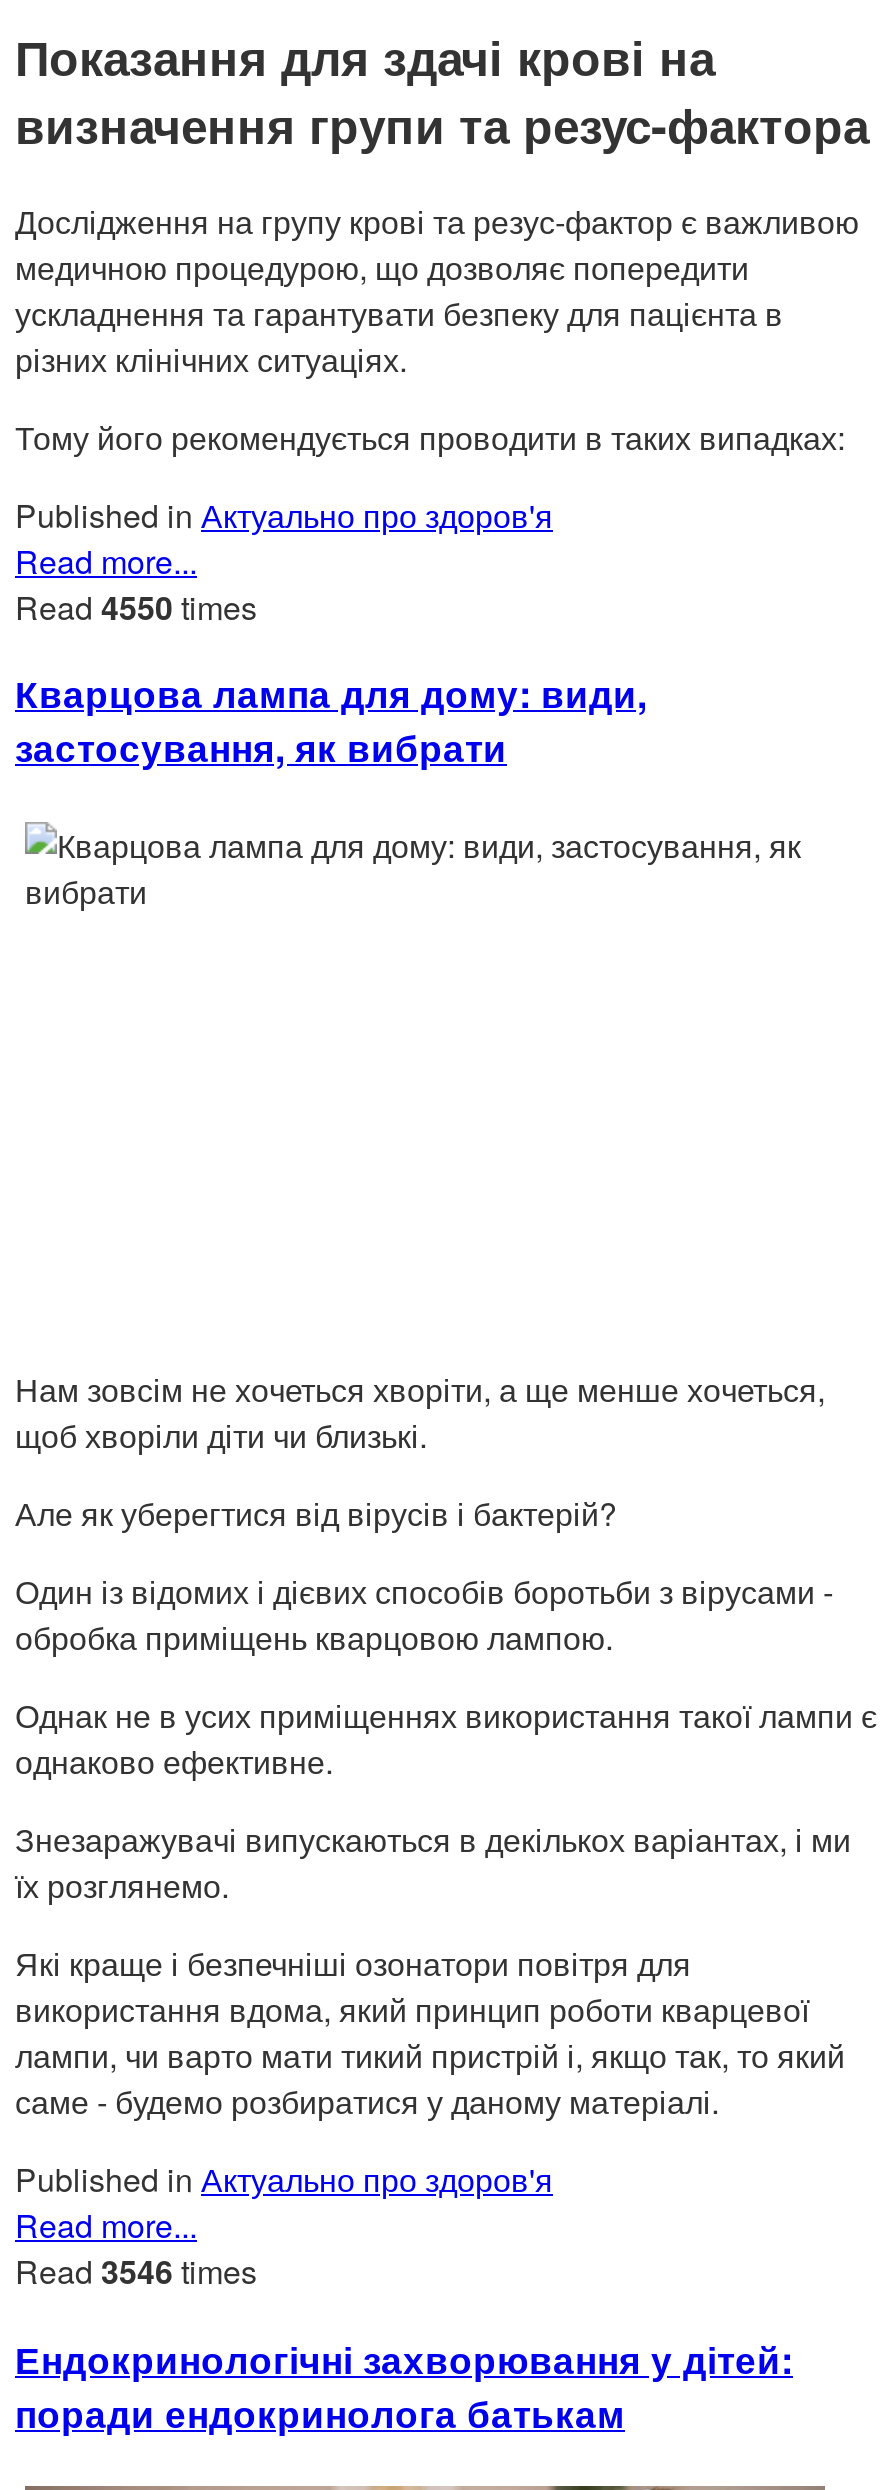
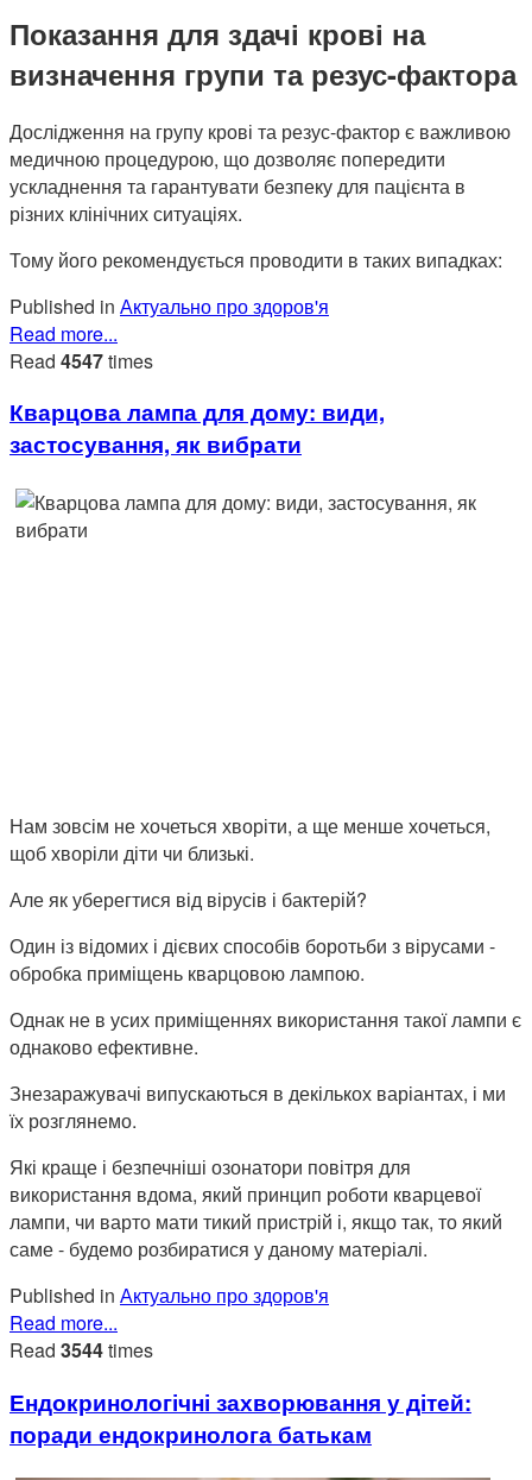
- Read 4550 times
+ Read 4547 times

- Read 3546 times
+ Read 3544 times
